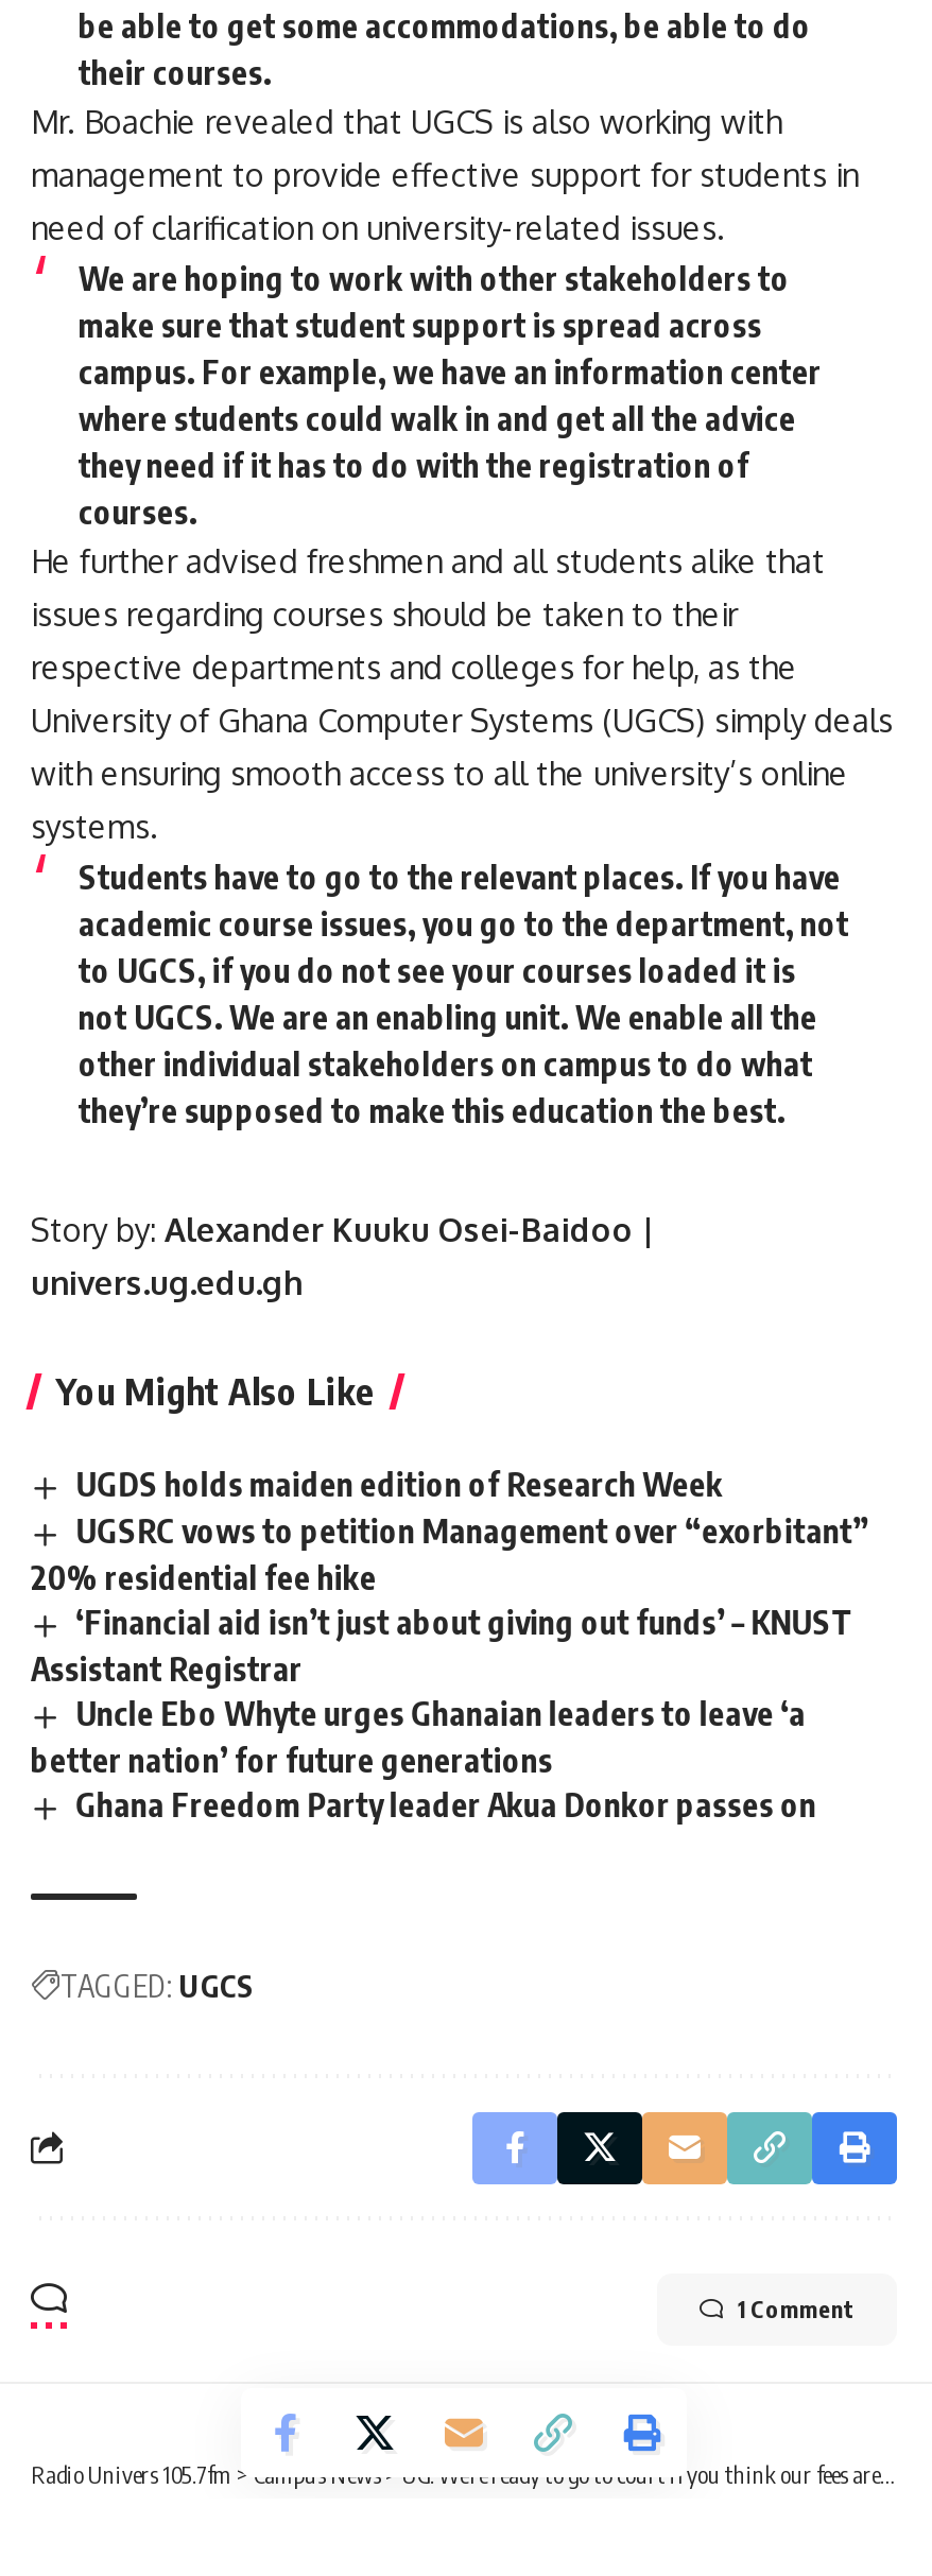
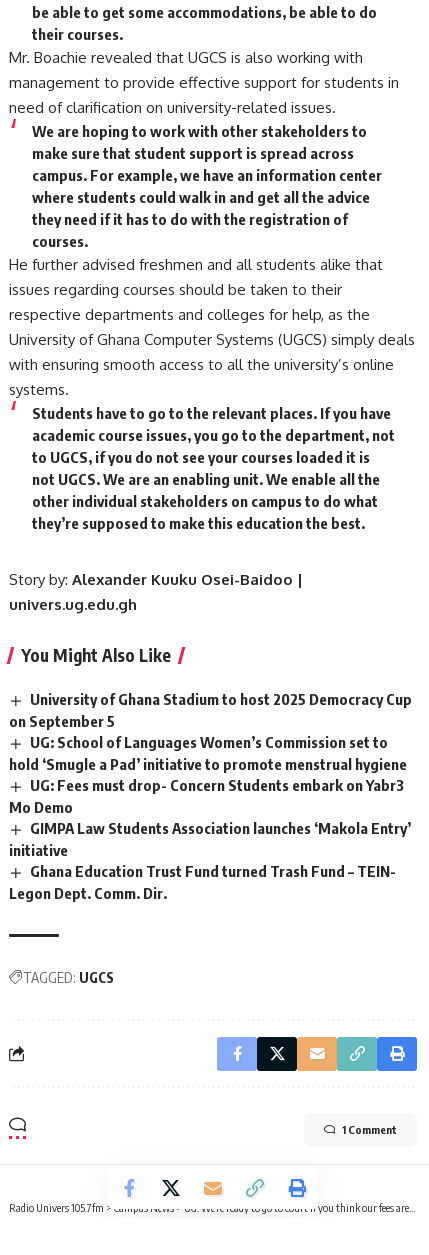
- UGDS holds maiden edition of Research Week
- UGSRC vows to petition Management over “exorbitant”
- 20% residential fee hike
- ‘Financial aid isn’t just about giving out funds’ – KNUST
- Assistant Registrar
- Uncle Ebo Whyte urges Ghanaian leaders to leave ‘a
- better nation’ for future generations
- Ghana Freedom Party leader Akua Donkor passes on
+ University of Ghana Stadium to host 2025 Democracy Cup
+ on September 5
+ UG: School of Languages Women’s Commission set to
+ hold ‘Smugle a Pad’ initiative to promote menstrual hygiene
+ UG: Fees must drop- Concern Students embark on Yabr3
+ Mo Demo
+ GIMPA Law Students Association launches ‘Makola Entry’
+ initiative
+ Ghana Education Trust Fund turned Trash Fund – TEIN-
+ Legon Dept. Comm. Dir.
